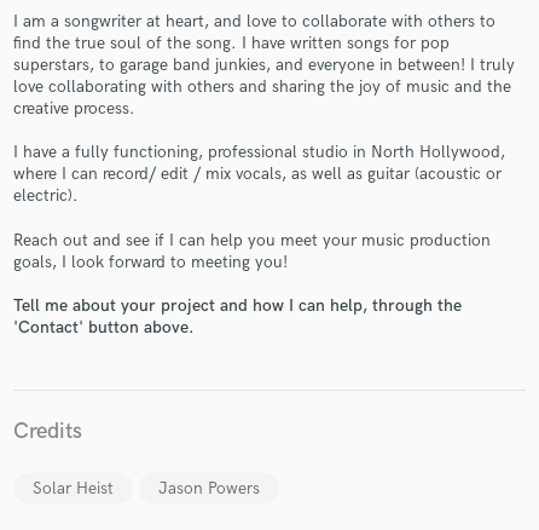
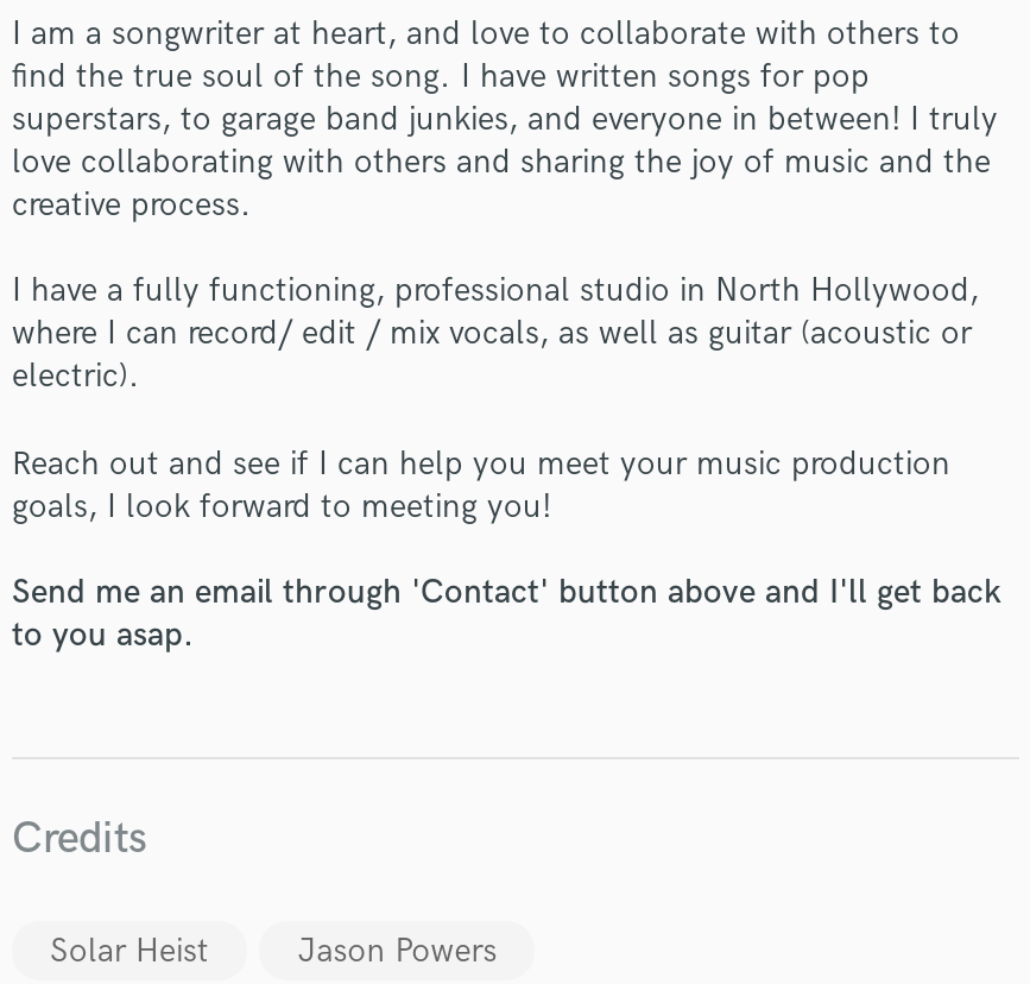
- Tell me about your project and how I can help, through the
- 'Contact' button above.
+ Send me an email through 'Contact' button above and I'll get back
+ to you asap.
